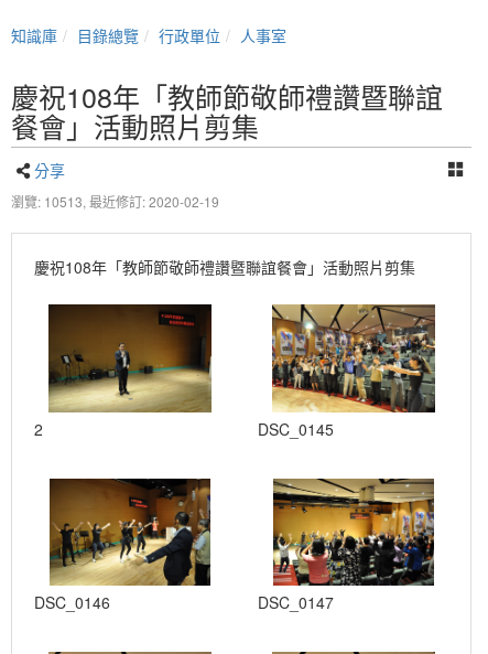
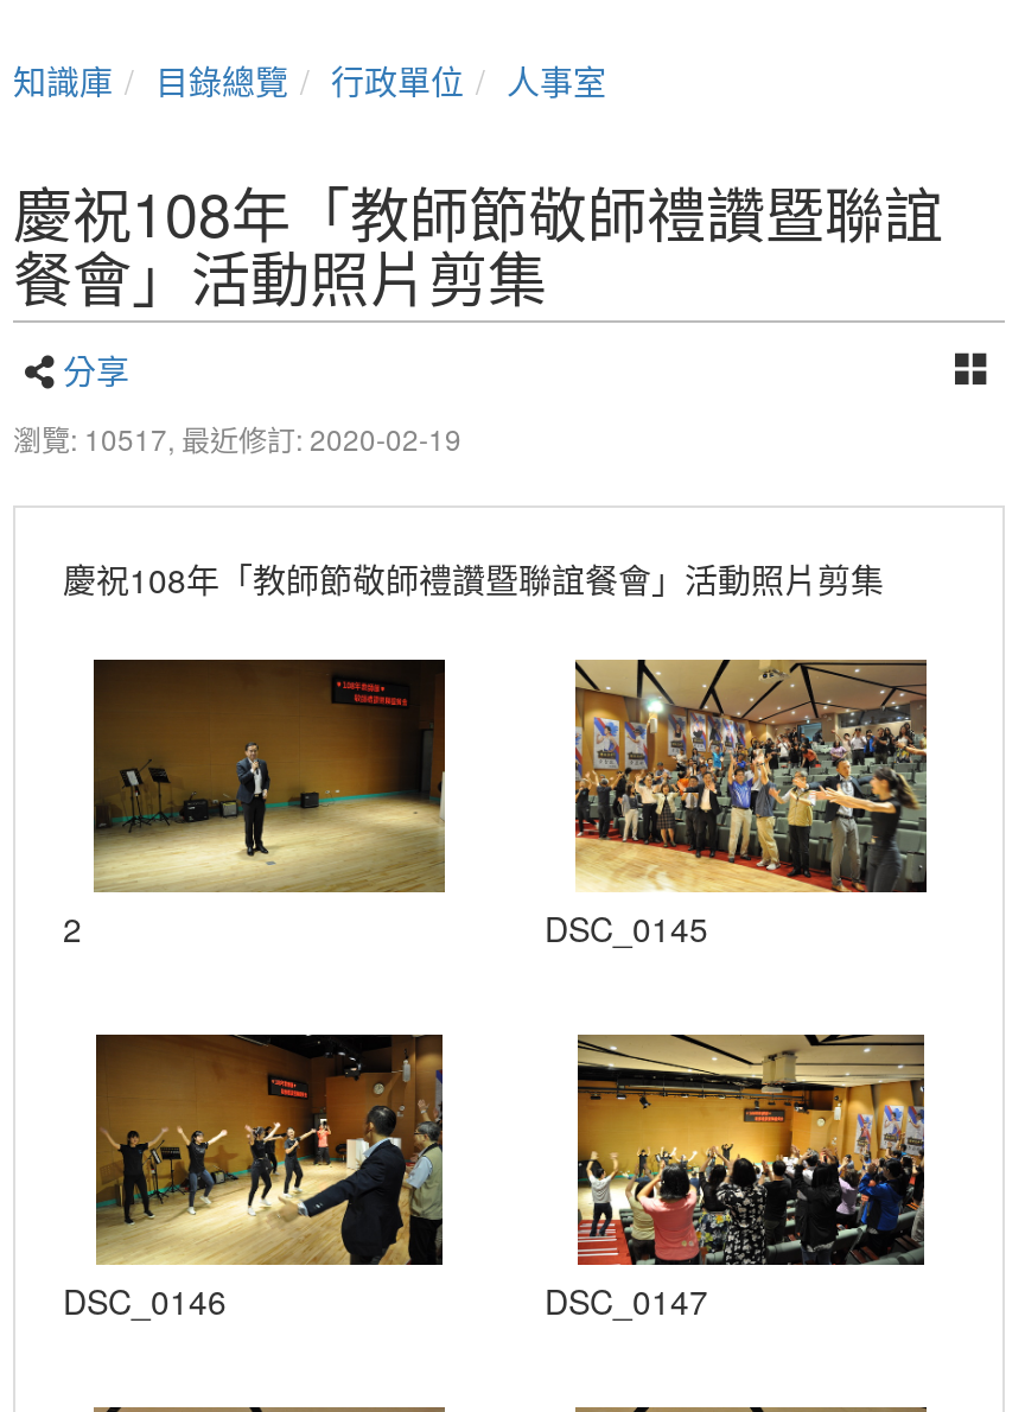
- 瀏覽: 10513,最近修訂: 2020-02-19
+ 瀏覽: 10517,最近修訂: 2020-02-19
